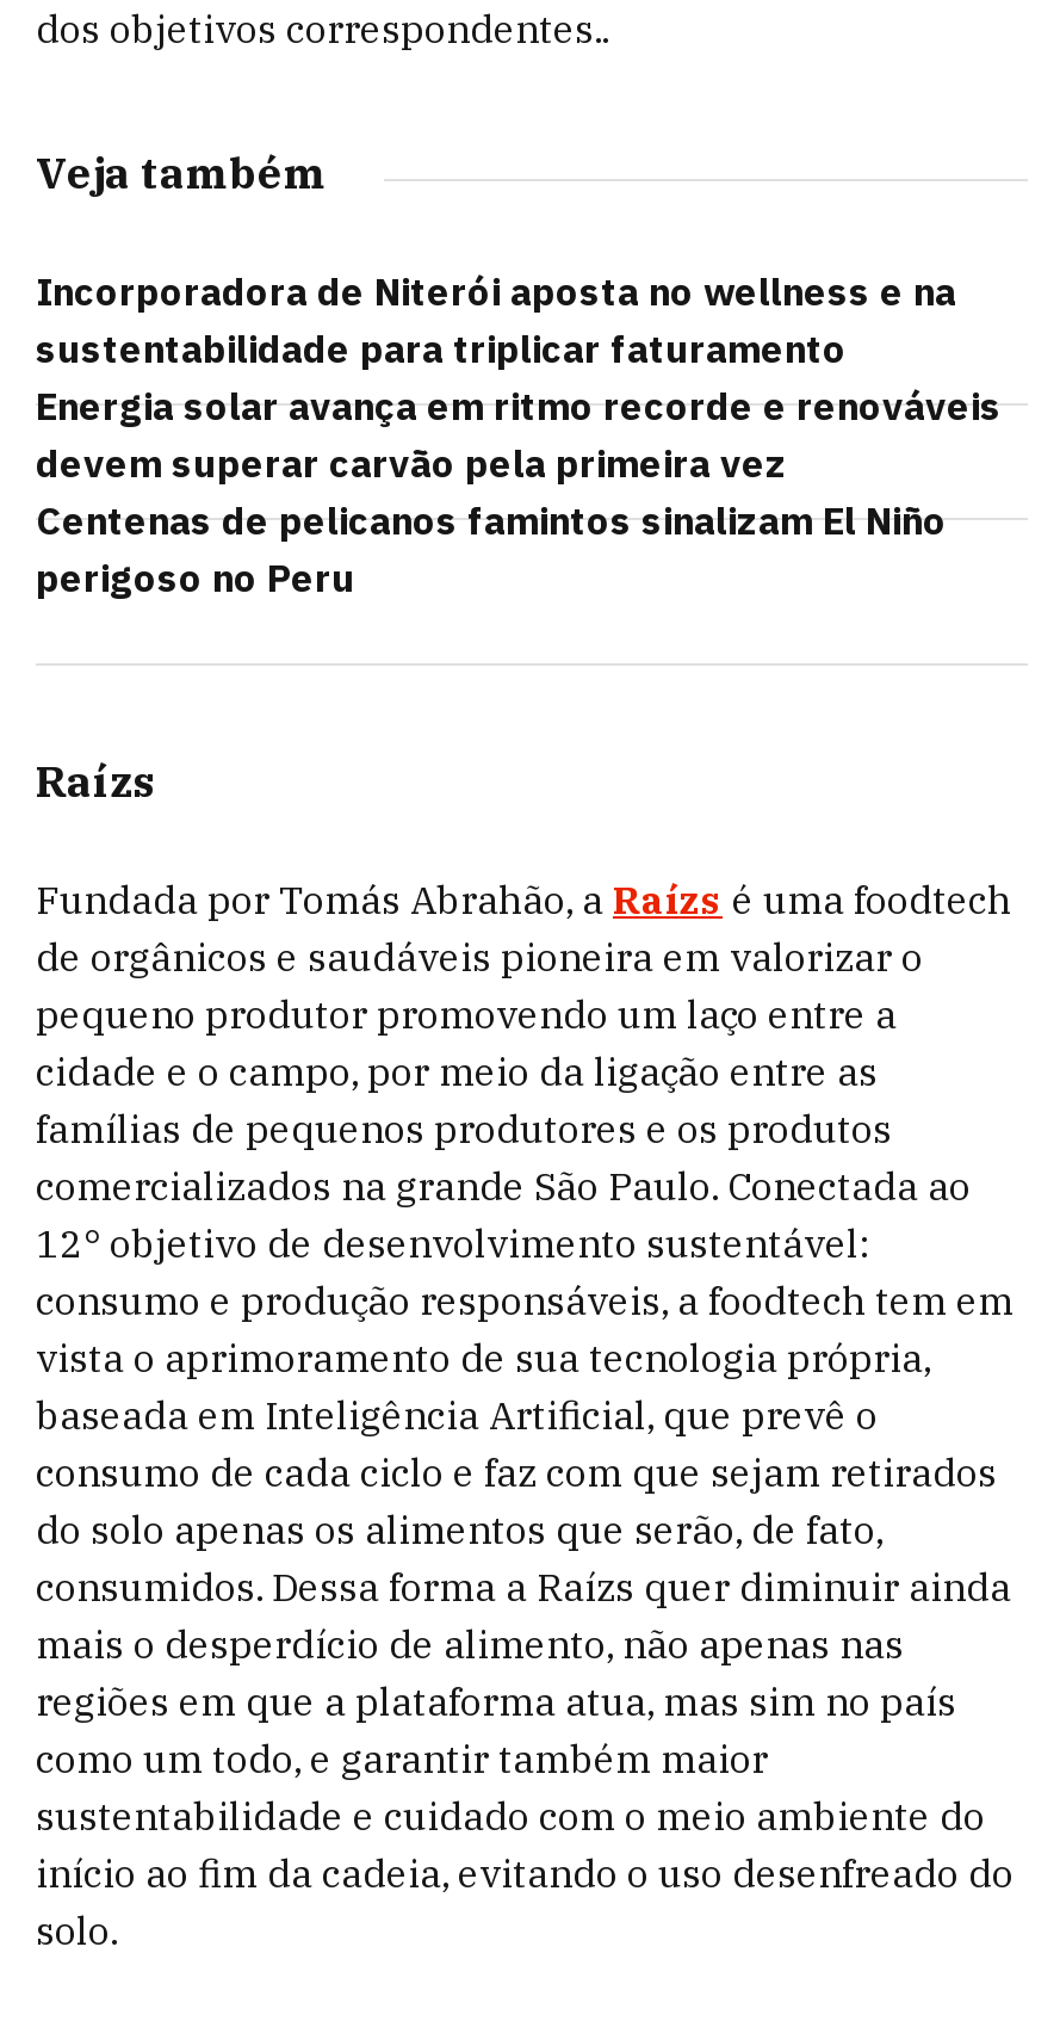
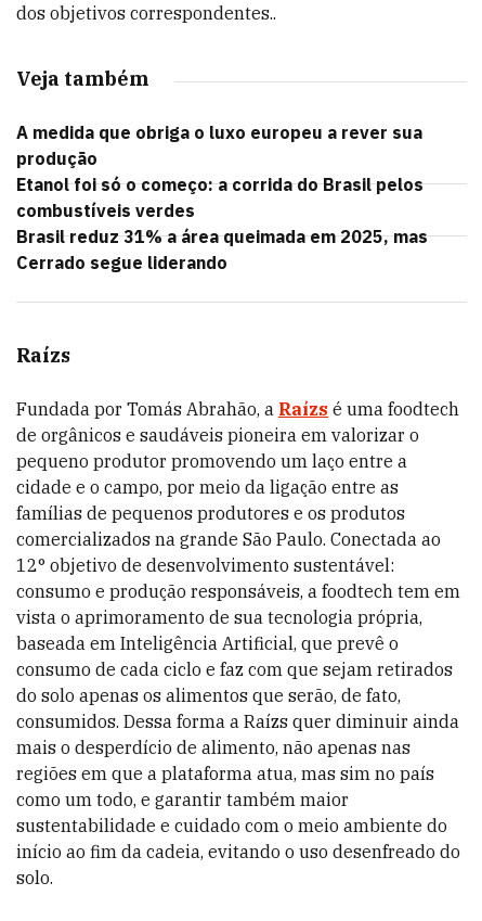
- Incorporadora de Niterói aposta no wellness e na
- sustentabilidade para triplicar faturamento
- Energia solar avança em ritmo recorde e renováveis
- devem superar carvão pela primeira vez
- Centenas de pelicanos famintos sinalizam El Niño
- perigoso no Peru
+ A medida que obriga o luxo europeu a rever sua
+ produção
+ Etanol foi só o começo: a corrida do Brasil pelos
+ combustíveis verdes
+ Brasil reduz 31% a área queimada em 2025, mas
+ Cerrado segue liderando
